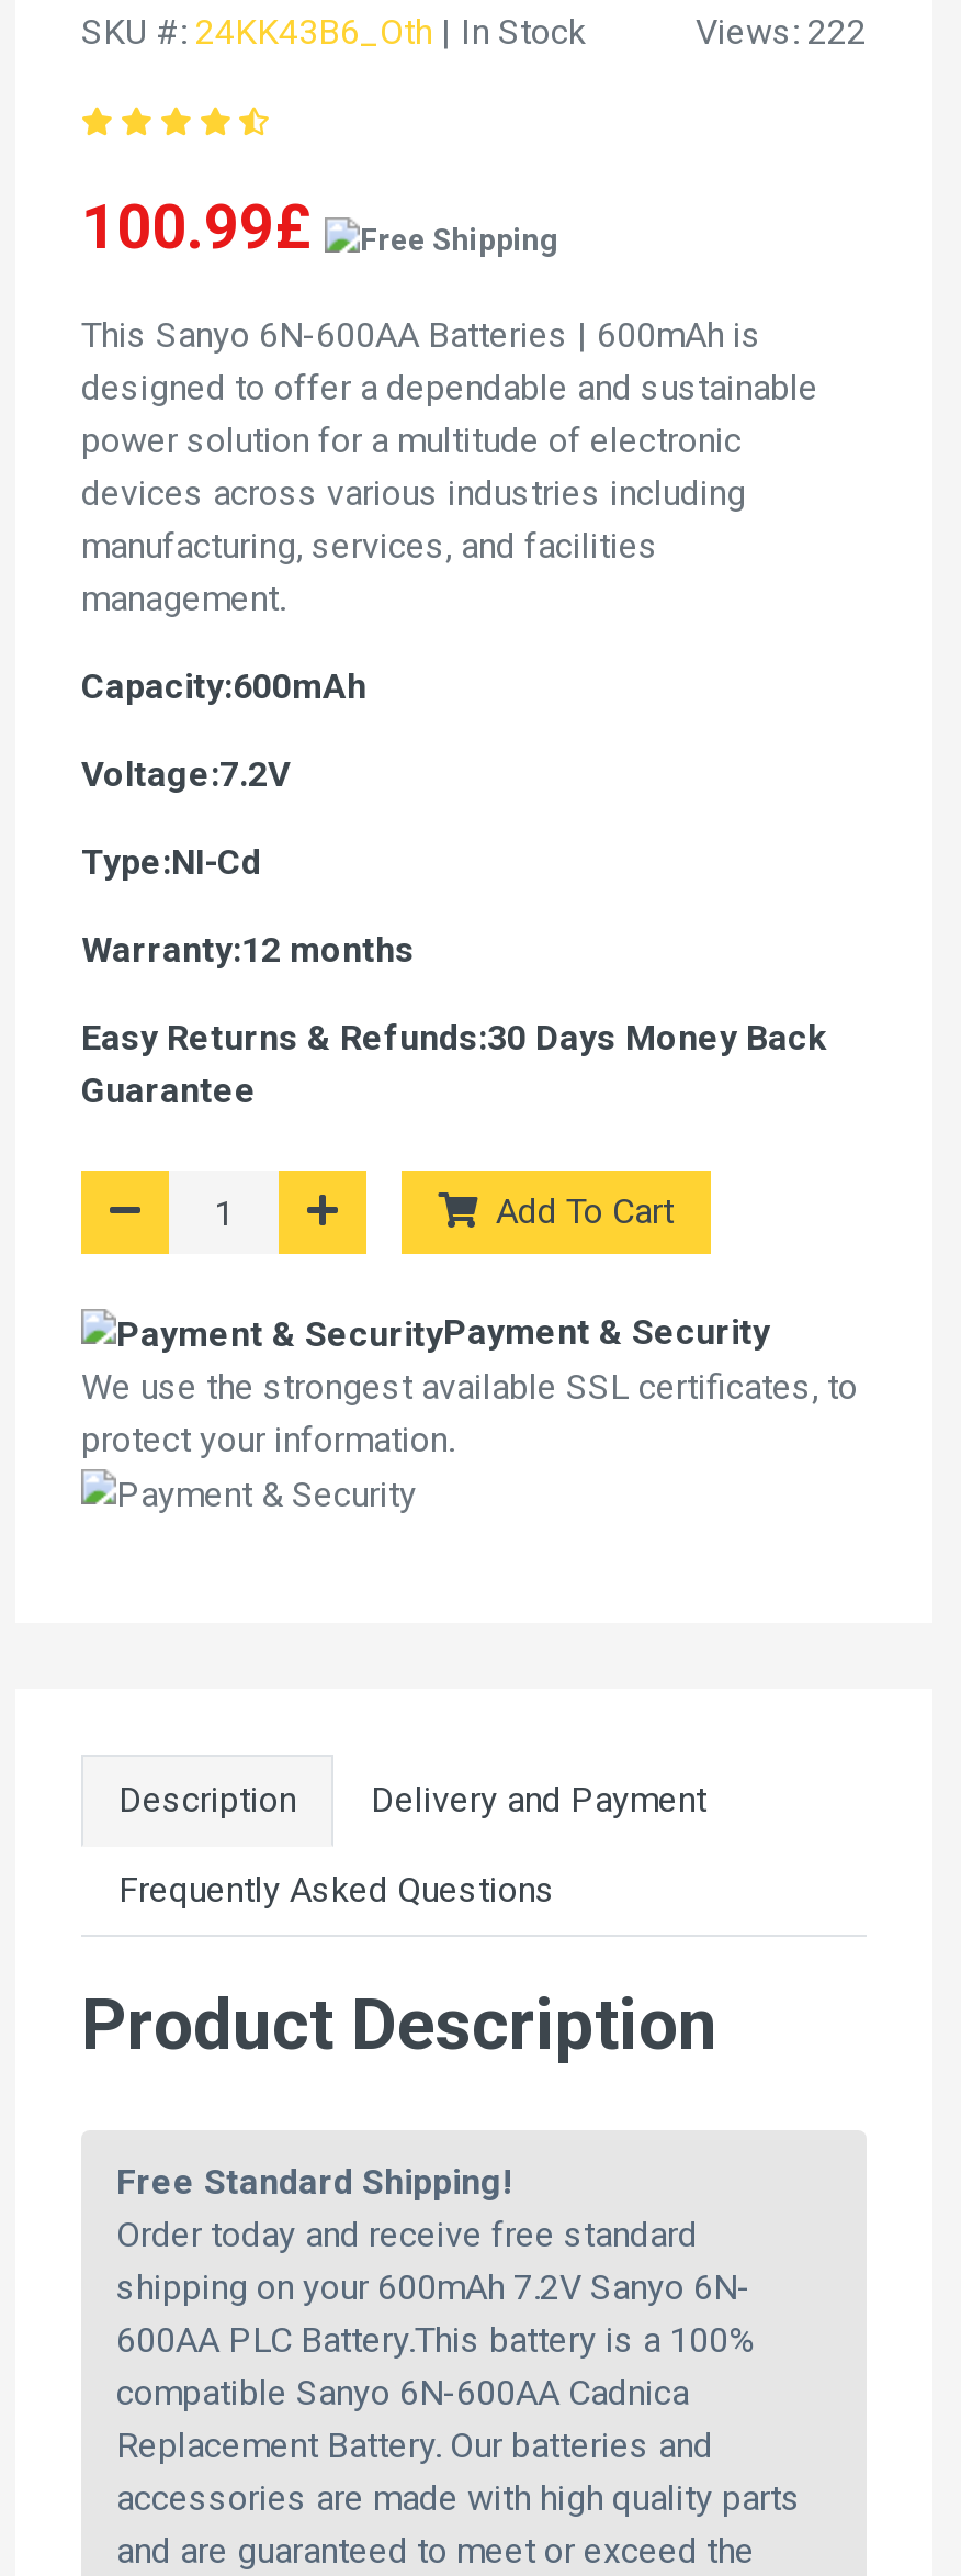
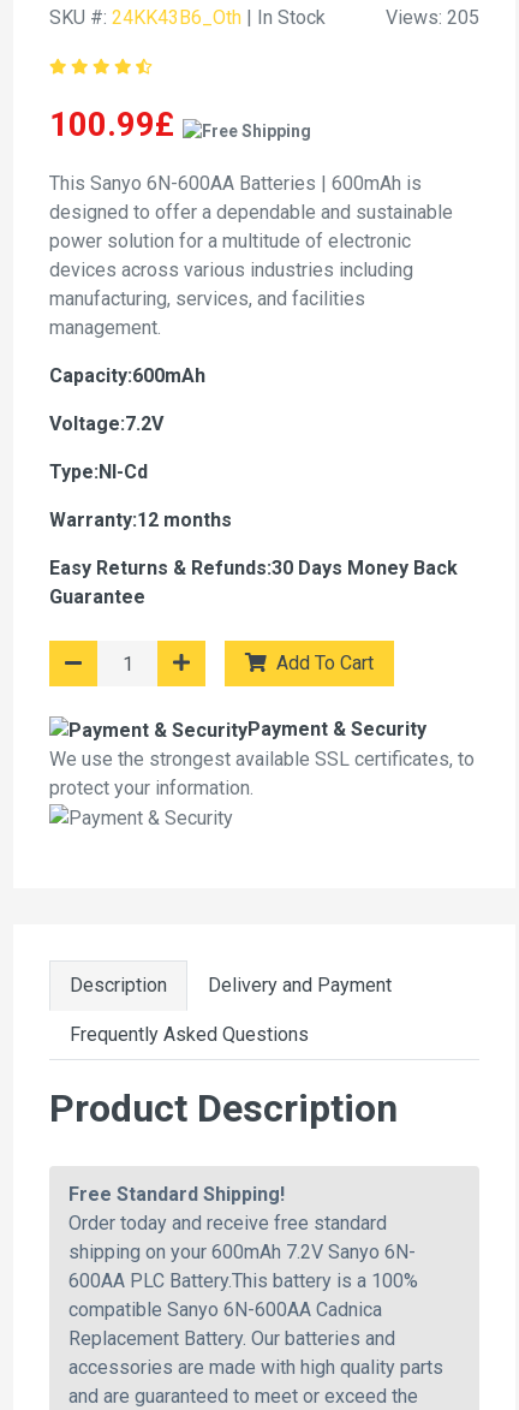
- Views: 222
+ Views: 205
